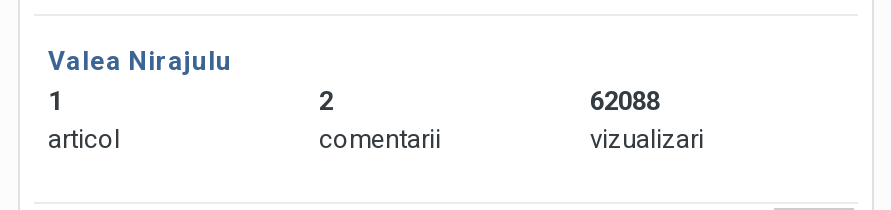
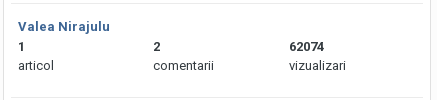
- 62088
+ 62074
